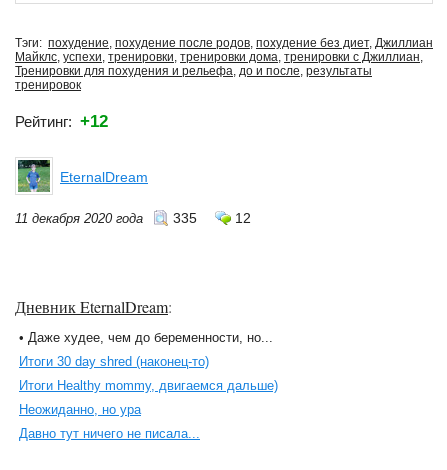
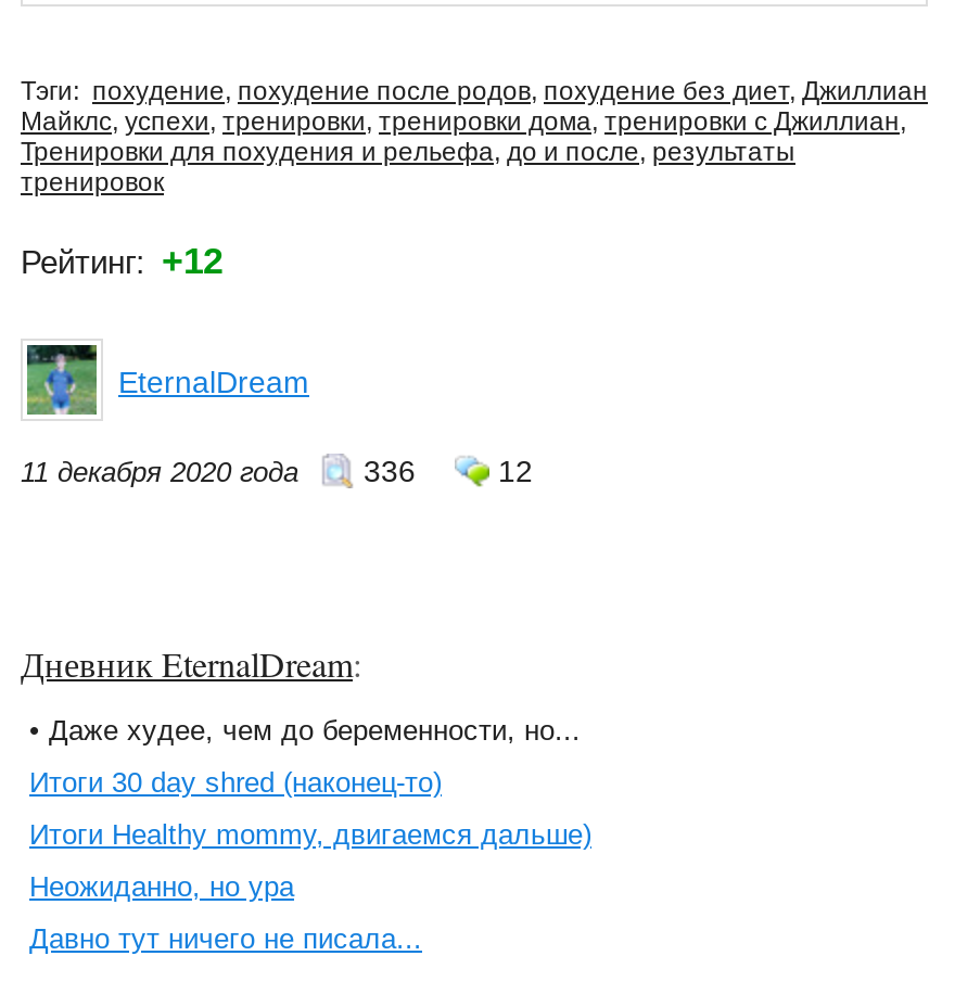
- 11 декабря 2020 года 335
+ 11 декабря 2020 года 336
